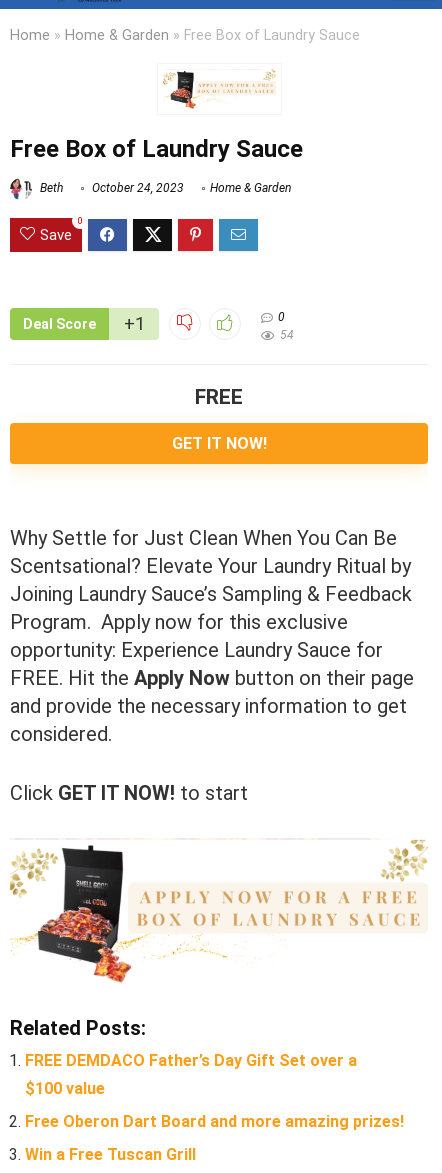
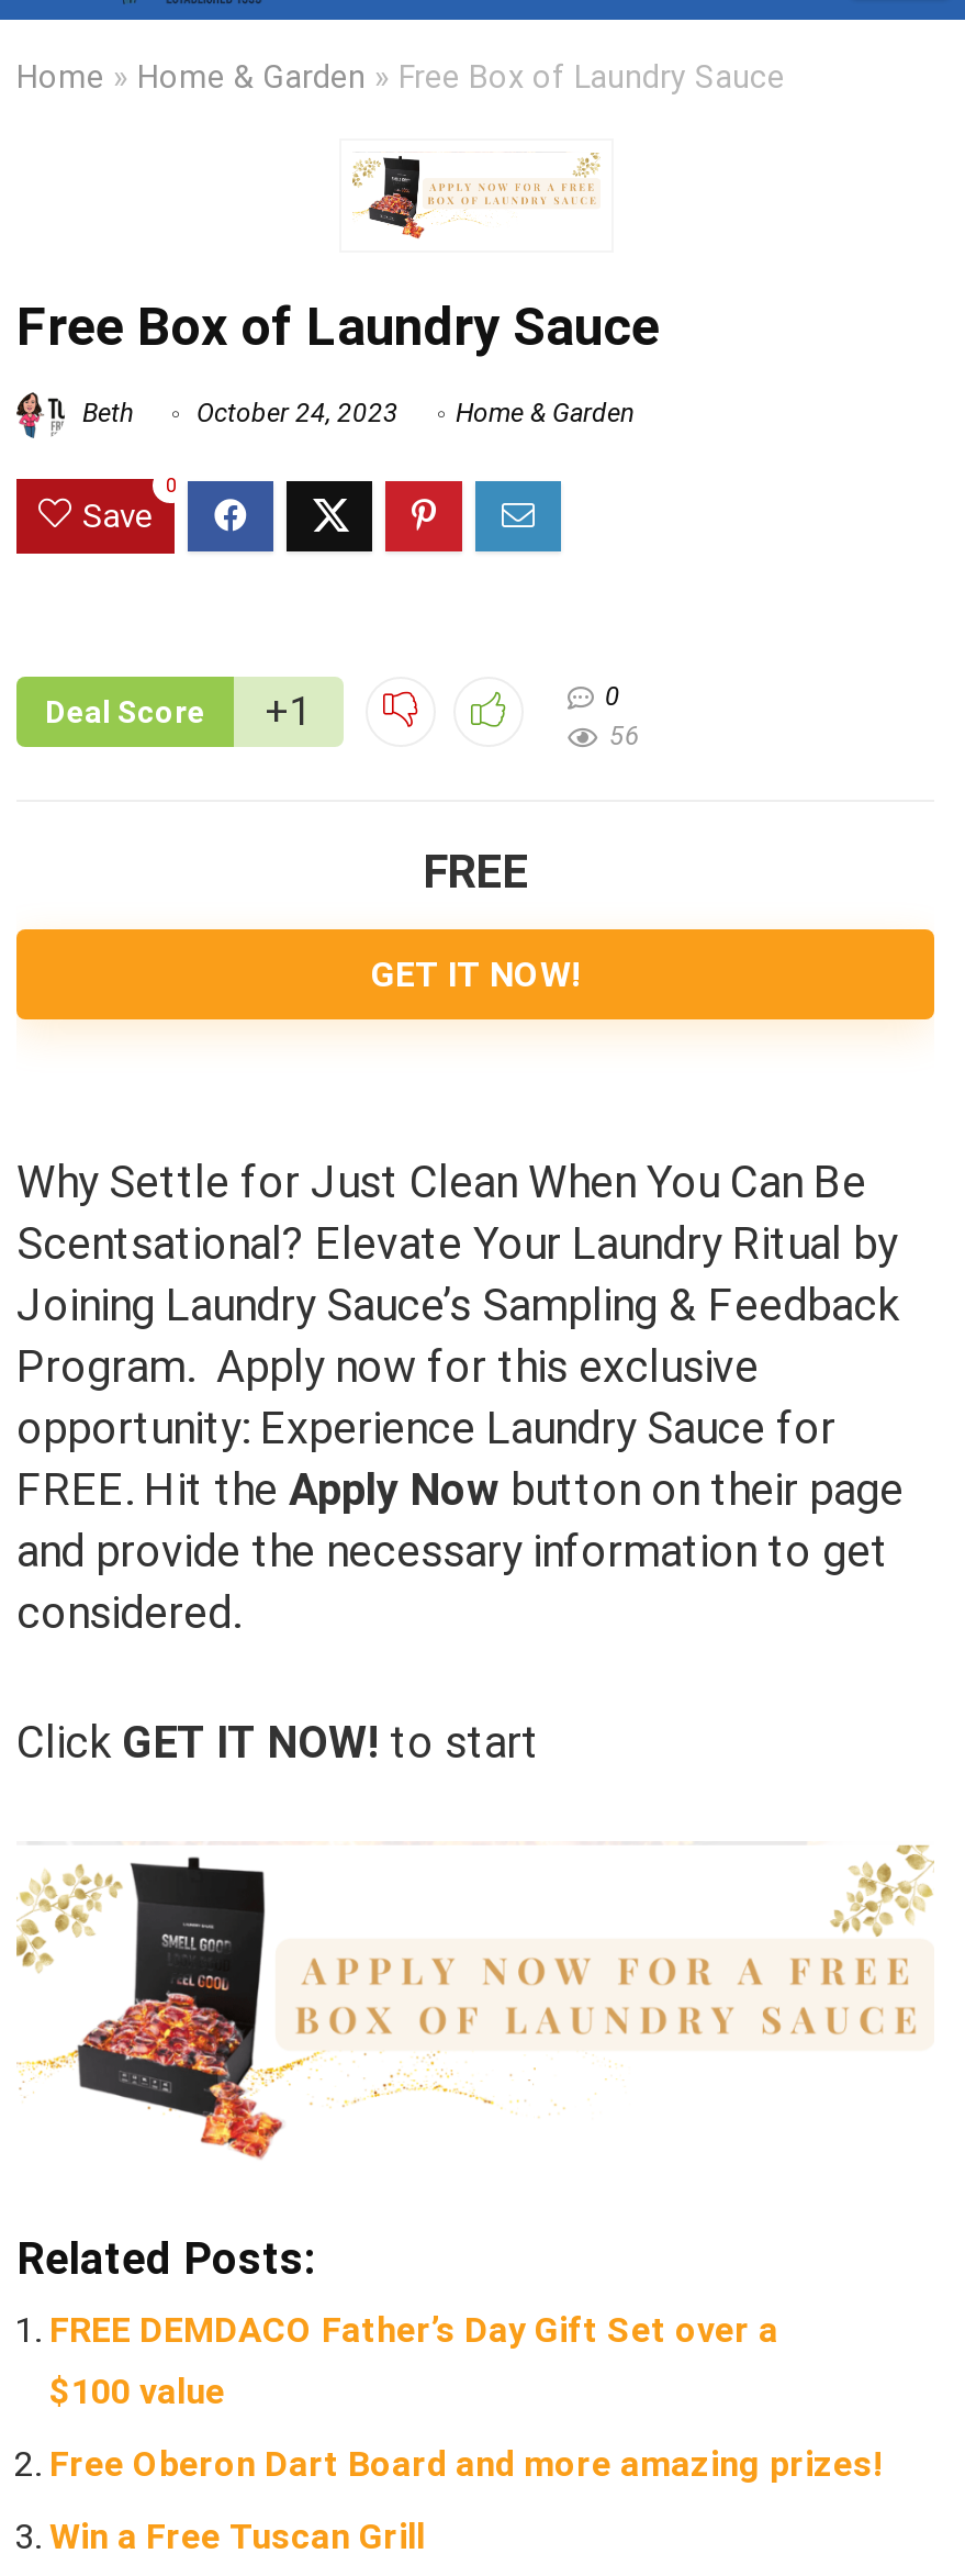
- 54
+ 56
